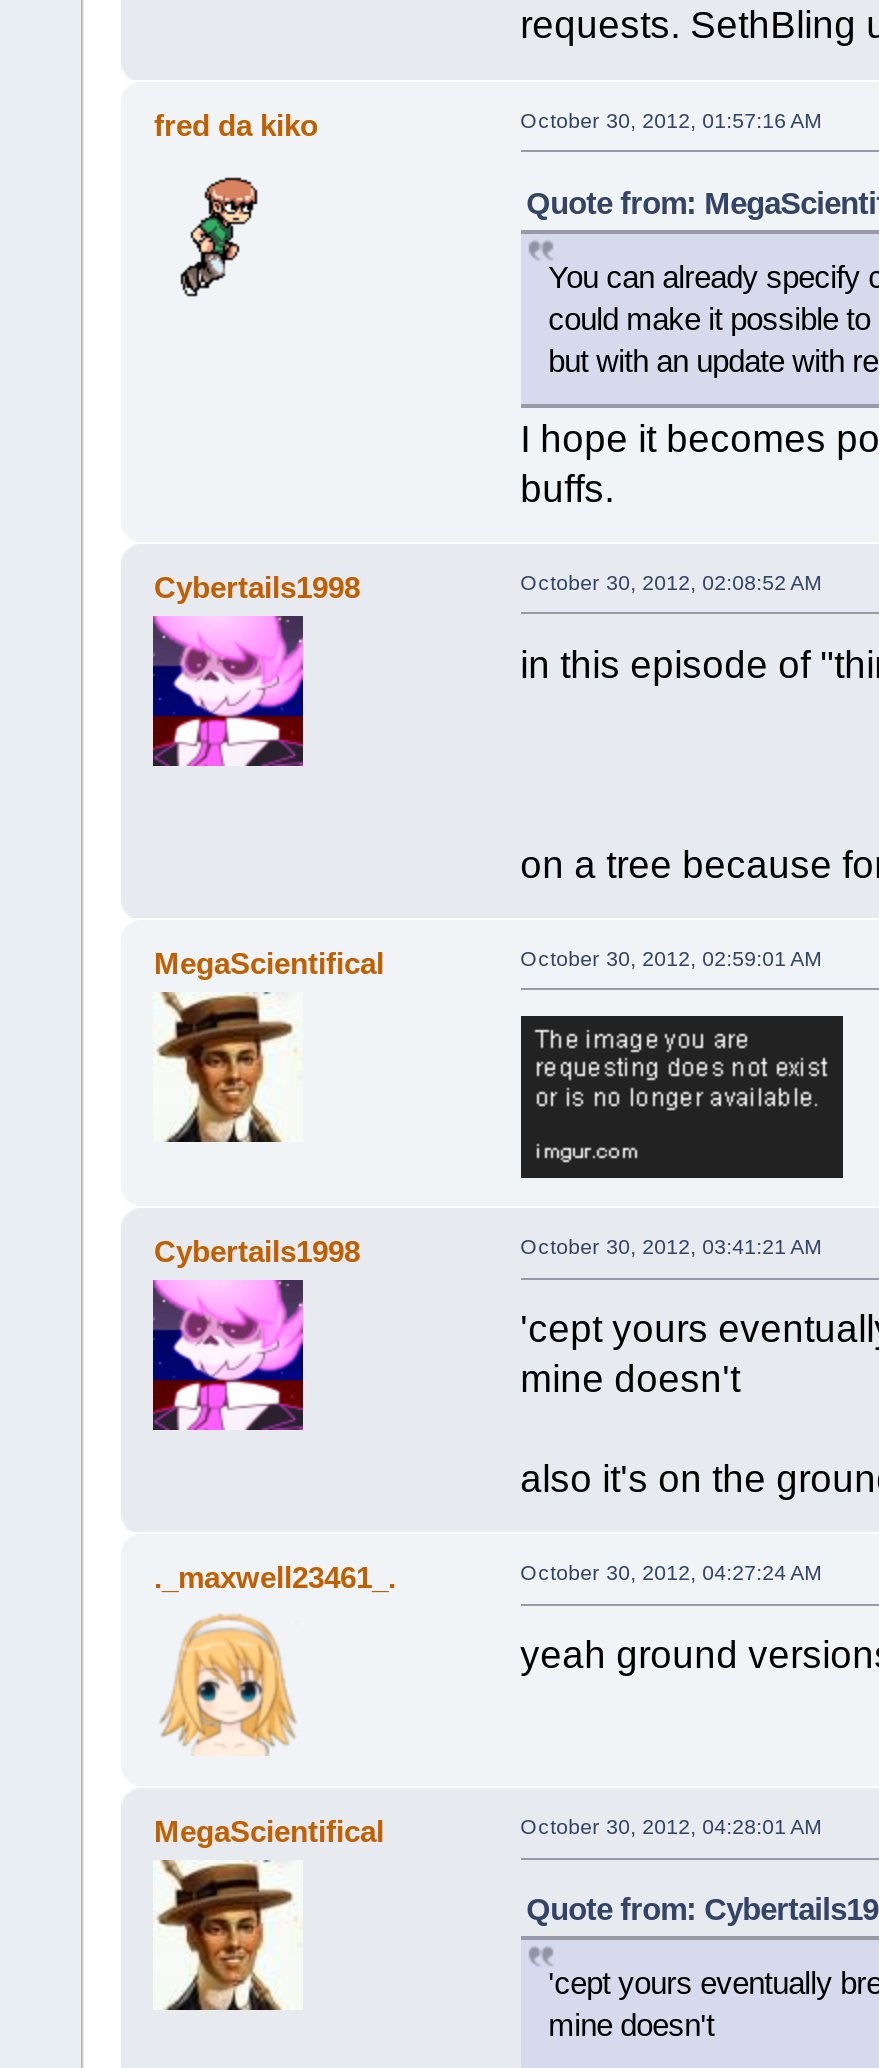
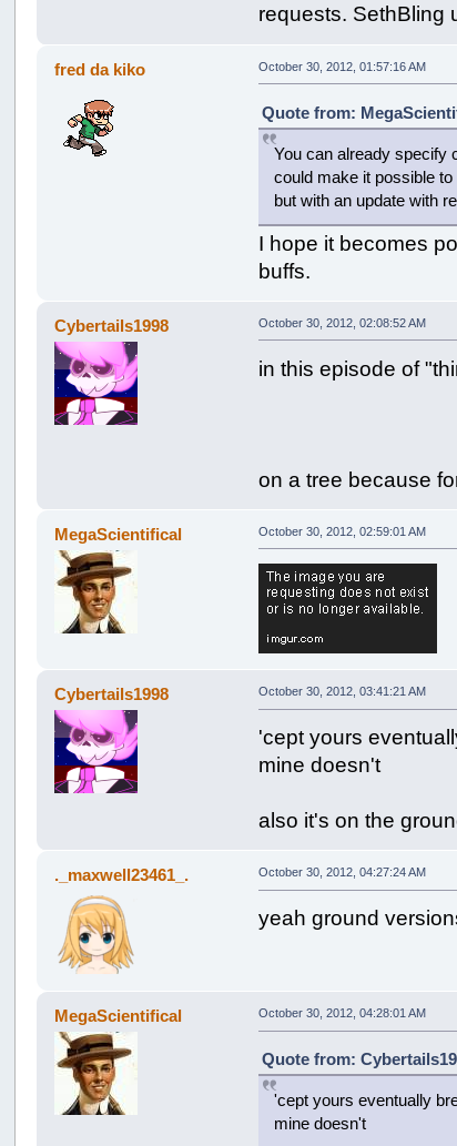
- [image]
+ [image]
